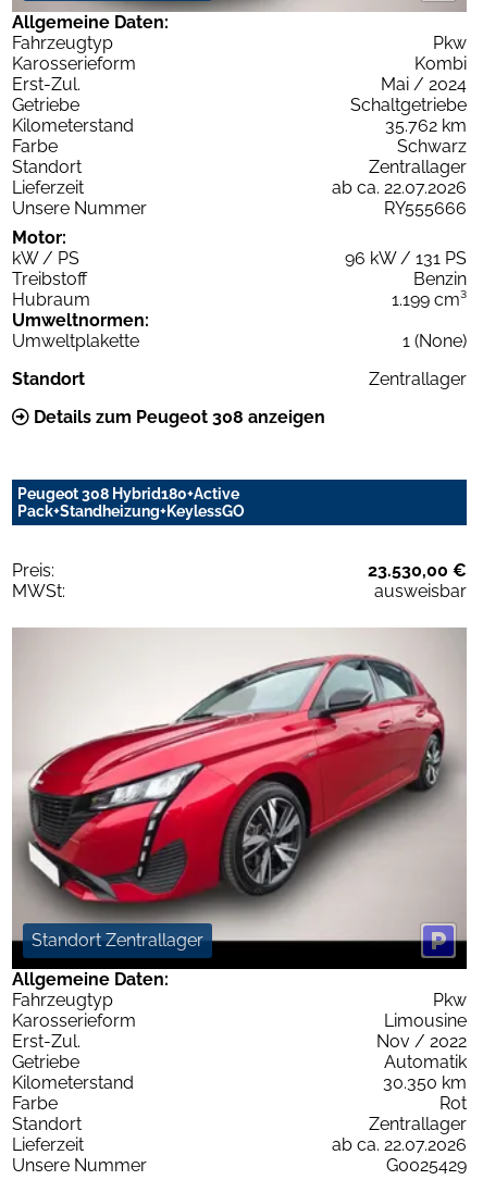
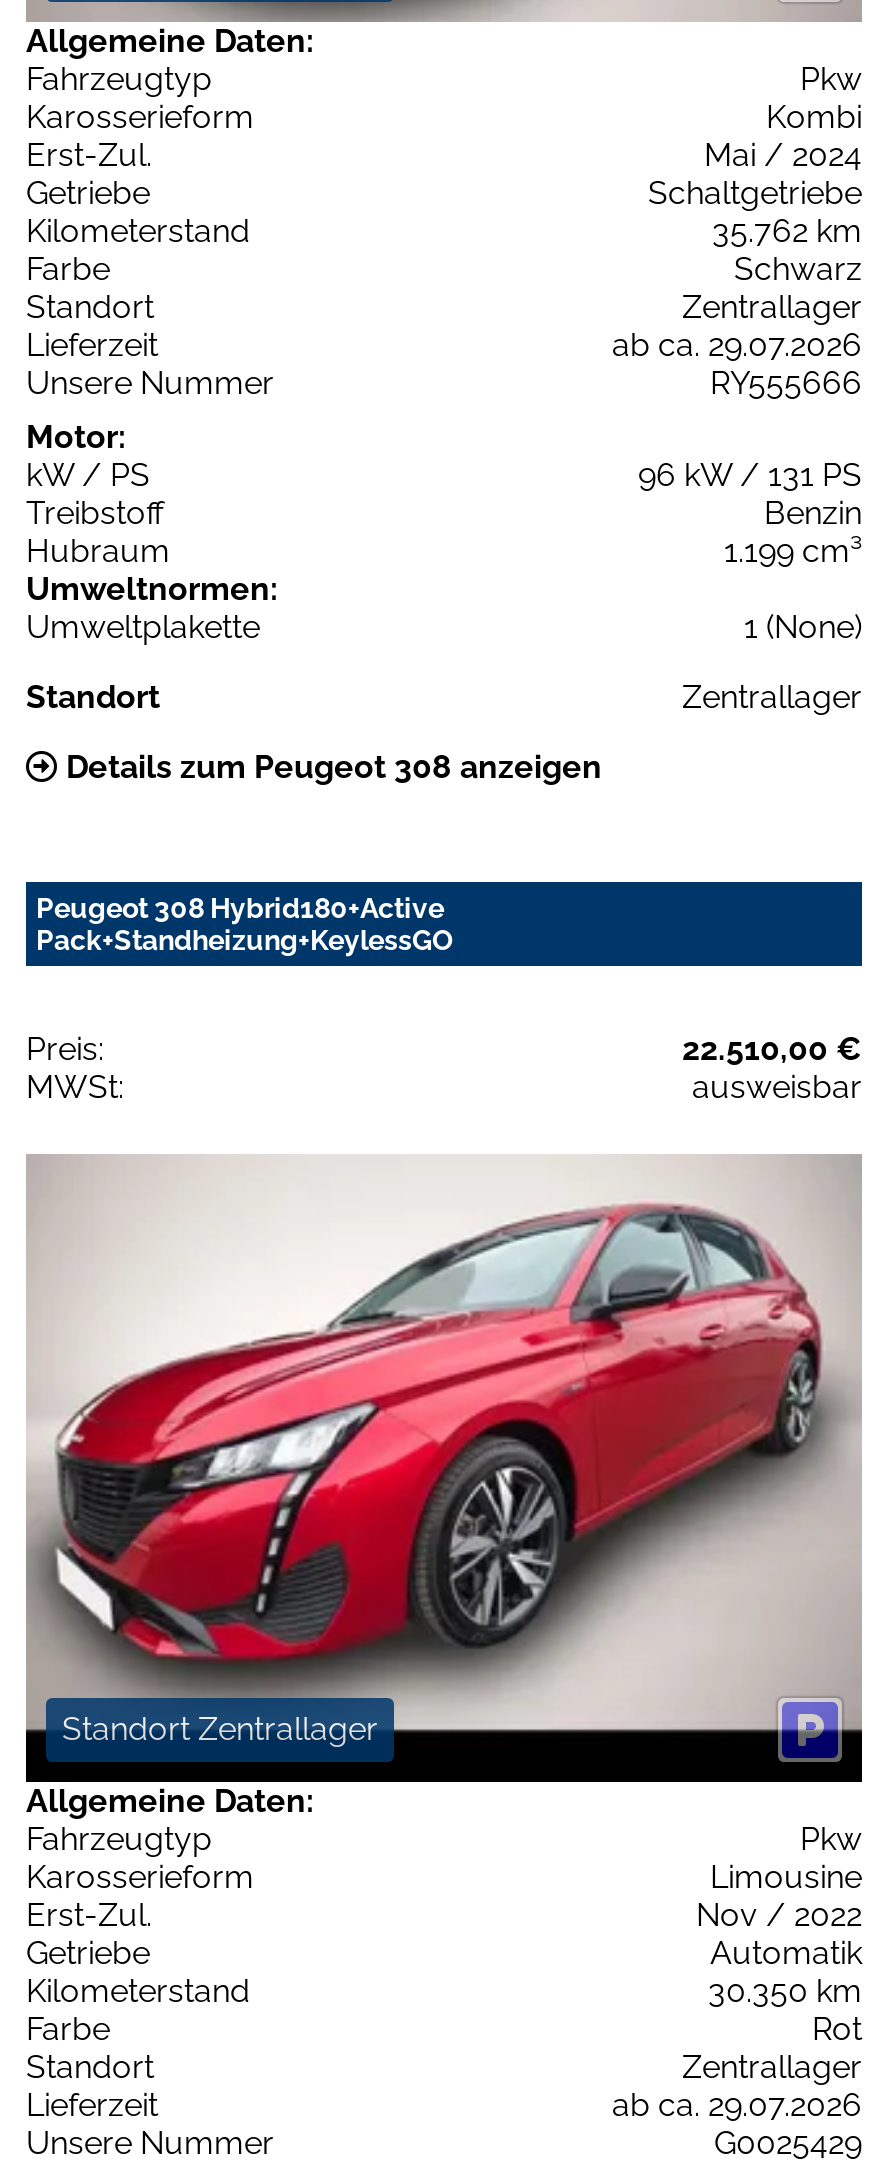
- ab ca. 22.07.2026
+ ab ca. 29.07.2026

- 23.530,00 €
+ 22.510,00 €

- ab ca. 22.07.2026
+ ab ca. 29.07.2026
